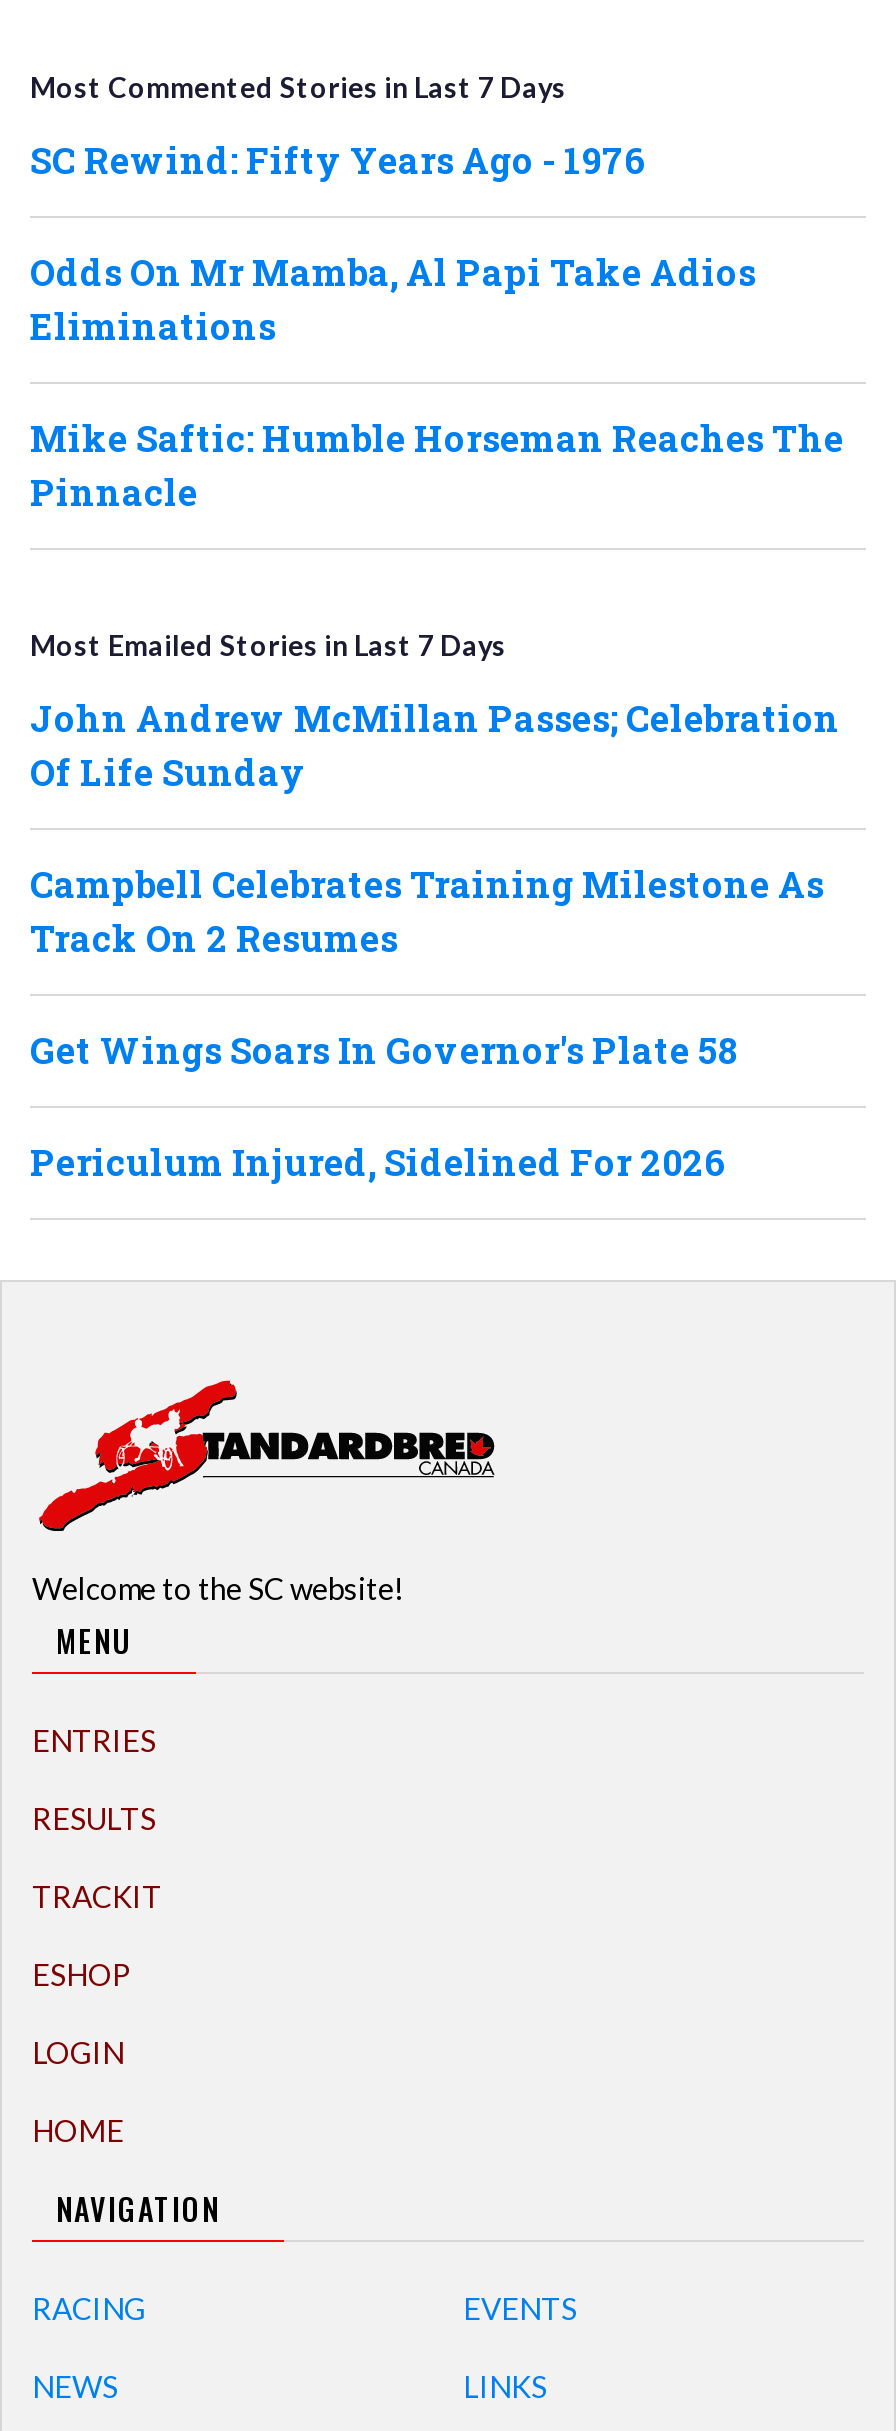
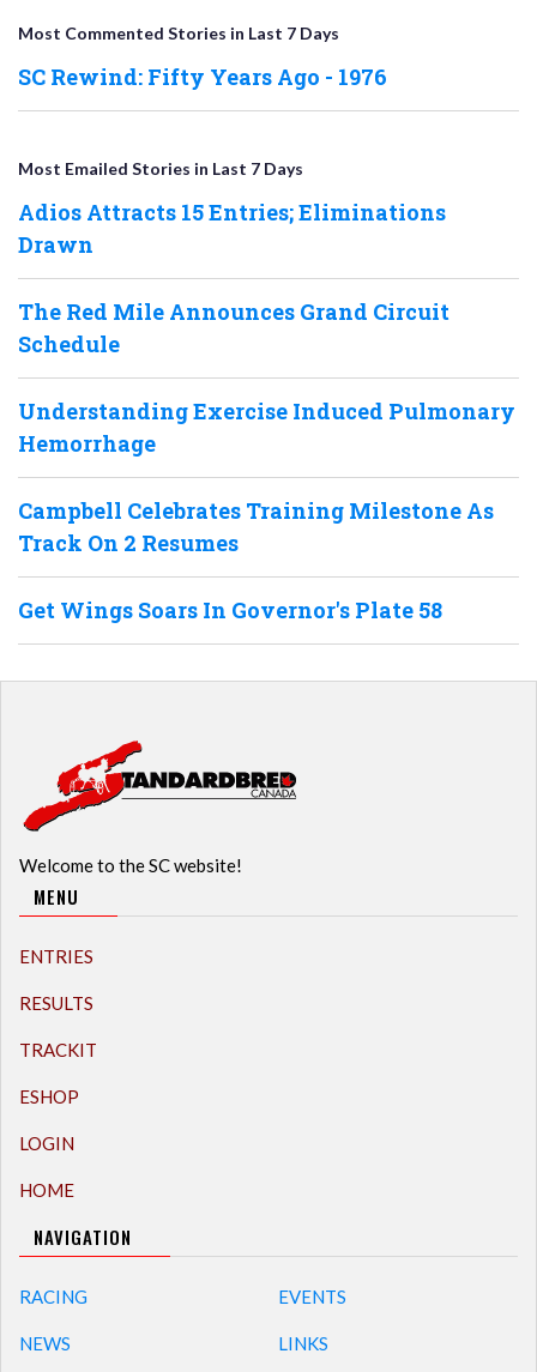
- Odds On Mr Mamba, Al Papi Take Adios
- Eliminations
- Mike Saftic: Humble Horseman Reaches The
- Pinnacle

moved up: Most Emailed Stories in Last 7 Days

- John Andrew McMillan Passes; Celebration
- Of Life Sunday
+ Adios Attracts 15 Entries; Eliminations
+ Drawn
+ The Red Mile Announces Grand Circuit
+ Schedule
+ Understanding Exercise Induced Pulmonary
+ Hemorrhage

- Periculum Injured, Sidelined For 2026
